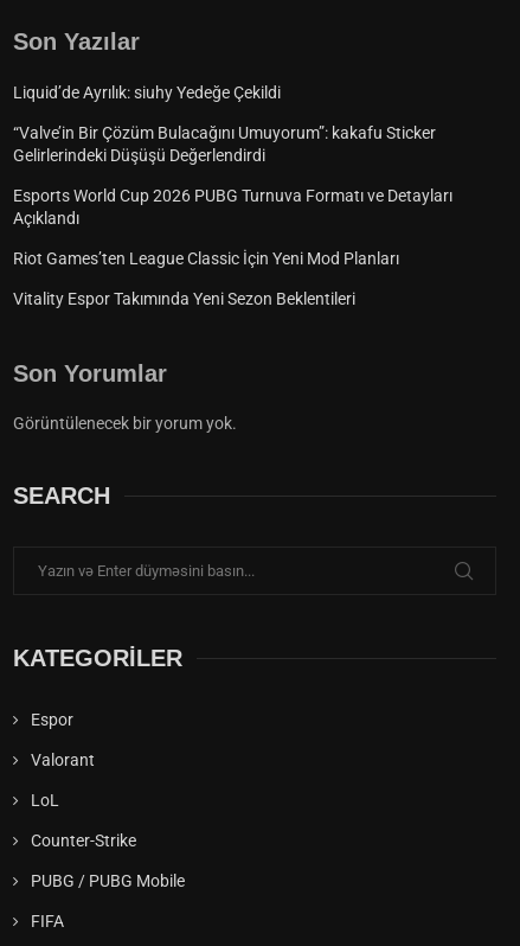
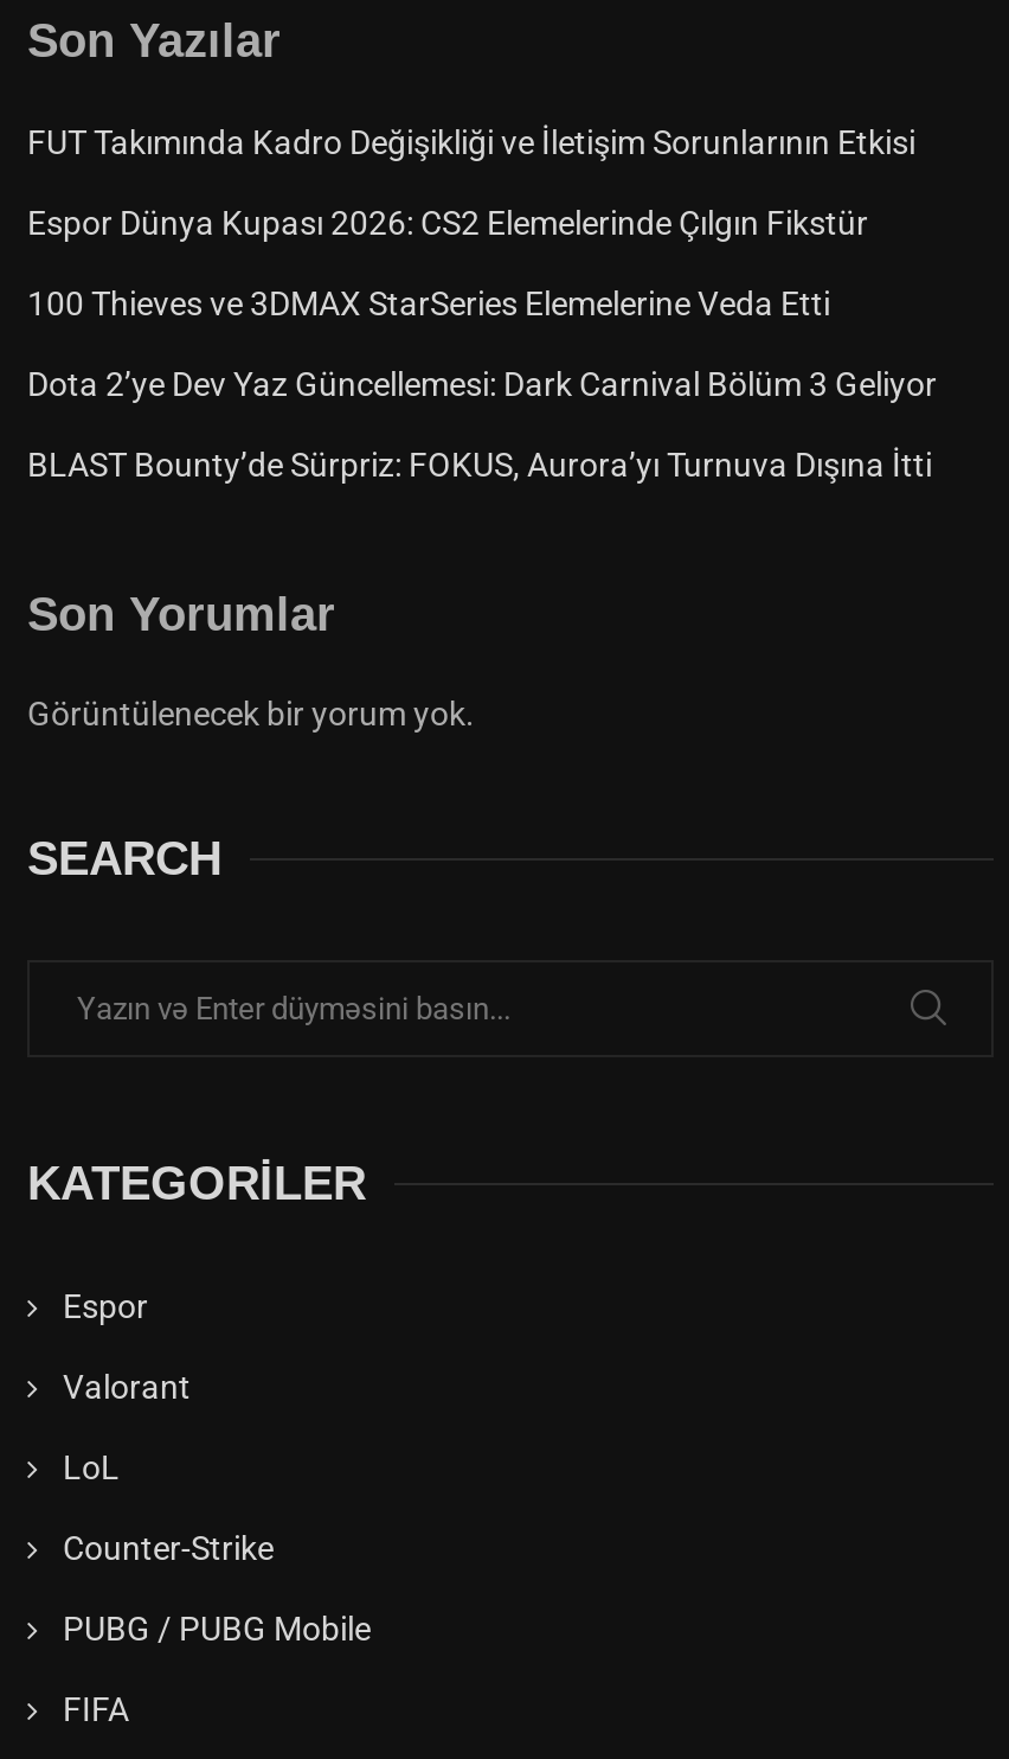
- Liquid’de Ayrılık: siuhy Yedeğe Çekildi
+ FUT Takımında Kadro Değişikliği ve İletişim Sorunlarının Etkisi

- “Valve’in Bir Çözüm Bulacağını Umuyorum”: kakafu Sticker
- Gelirlerindeki Düşüşü Değerlendirdi
+ Espor Dünya Kupası 2026: CS2 Elemelerinde Çılgın Fikstür

- Esports World Cup 2026 PUBG Turnuva Formatı ve Detayları
- Açıklandı
+ 100 Thieves ve 3DMAX StarSeries Elemelerine Veda Etti

- Riot Games’ten League Classic İçin Yeni Mod Planları
+ Dota 2’ye Dev Yaz Güncellemesi: Dark Carnival Bölüm 3 Geliyor

- Vitality Espor Takımında Yeni Sezon Beklentileri
+ BLAST Bounty’de Sürpriz: FOKUS, Aurora’yı Turnuva Dışına İtti
